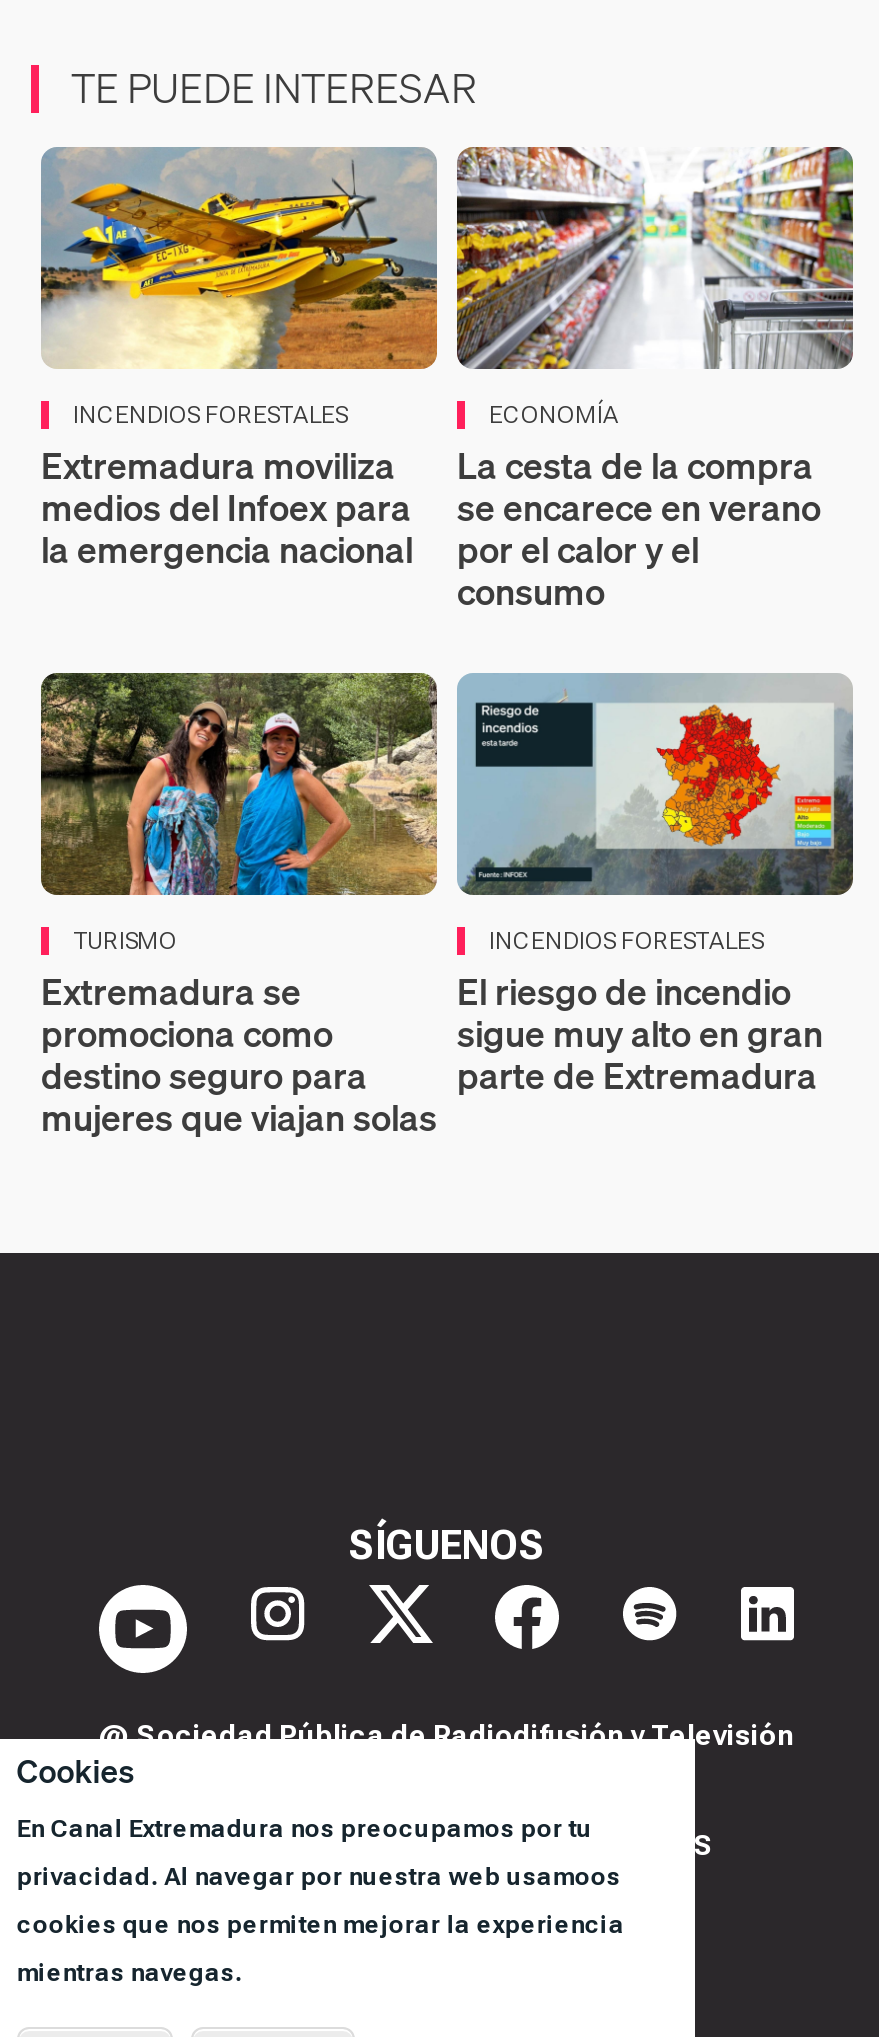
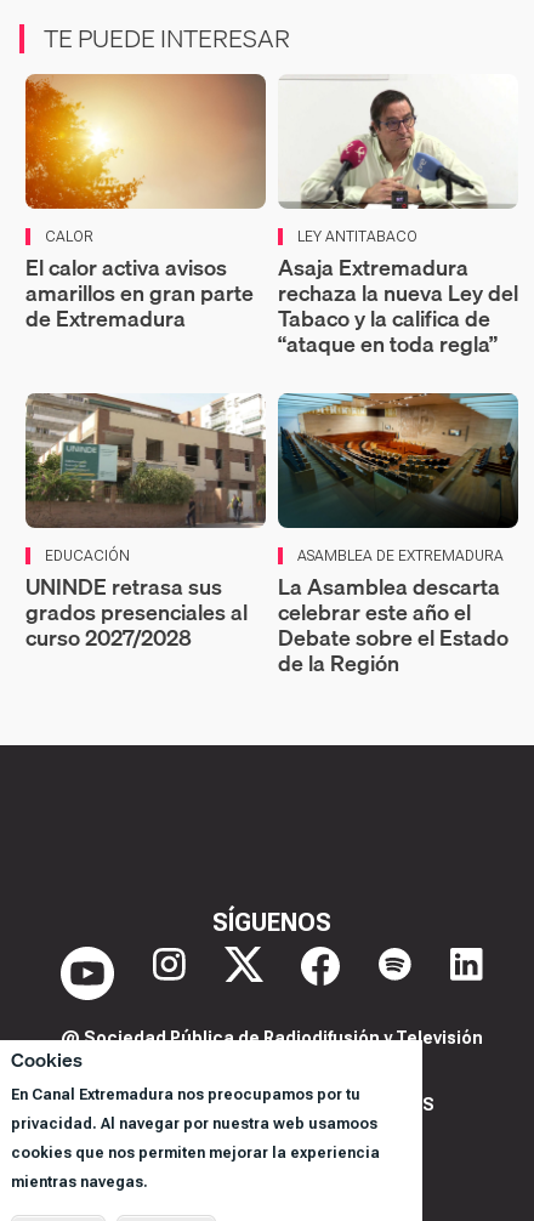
- [image]
- INCENDIOS FORESTALES
- Extremadura moviliza
- medios del Infoex para
- la emergencia nacional
+ [image]
+ CALOR
+ El calor activa avisos
+ amarillos en gran parte
+ de Extremadura

- [image]
- ECONOMÍA
- La cesta de la compra
- se encarece en verano
- por el calor y el
- consumo
+ [image]
+ LEY ANTITABACO
+ Asaja Extremadura
+ rechaza la nueva Ley del
+ Tabaco y la califica de
+ “ataque en toda regla”

- [image]
- TURISMO
- Extremadura se
- promociona como
- destino seguro para
- mujeres que viajan solas
+ [image]
+ EDUCACIÓN
+ UNINDE retrasa sus
+ grados presenciales al
+ curso 2027/2028

- [image]
- INCENDIOS FORESTALES
- El riesgo de incendio
- sigue muy alto en gran
- parte de Extremadura
+ [image]
+ ASAMBLEA DE EXTREMADURA
+ La Asamblea descarta
+ celebrar este año el
+ Debate sobre el Estado
+ de la Región
